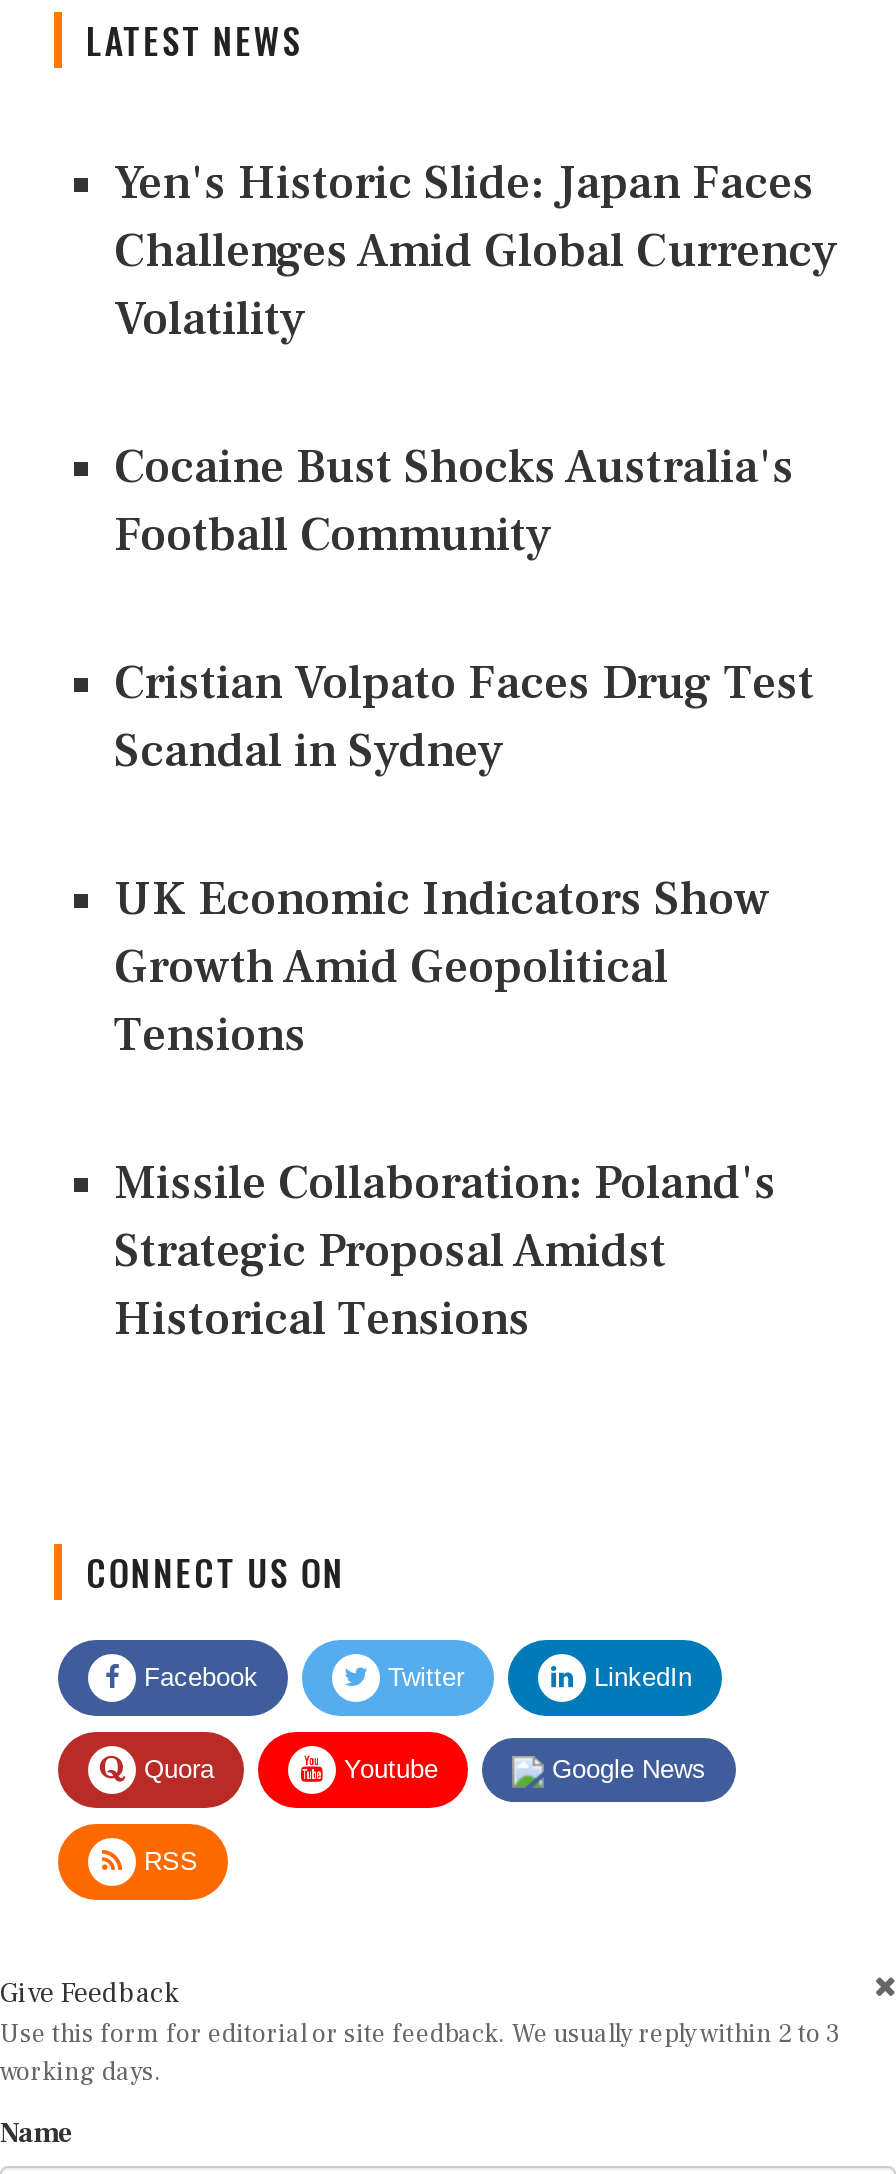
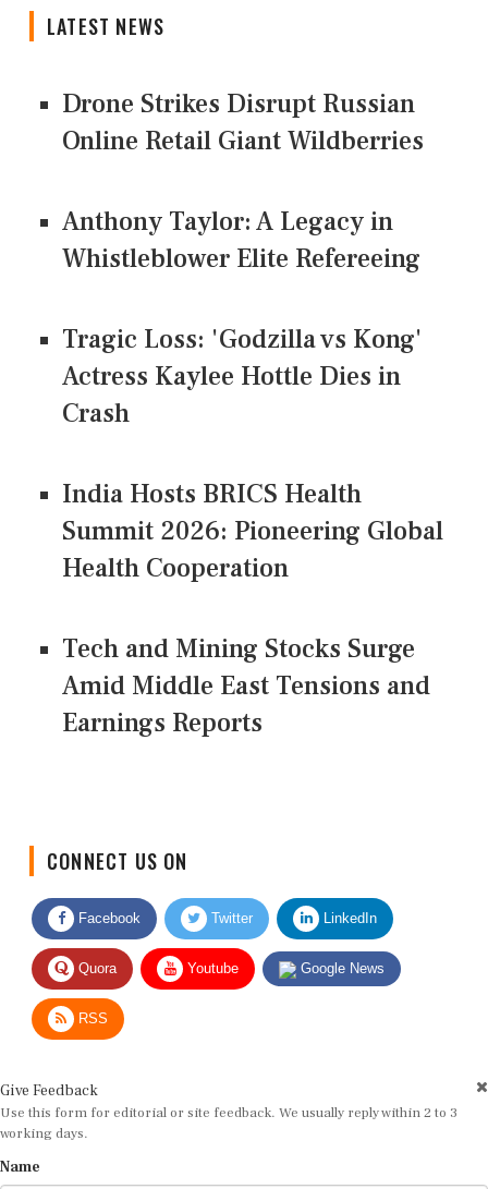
- Yen's Historic Slide: Japan Faces
- Challenges Amid Global Currency
- Volatility
+ Drone Strikes Disrupt Russian
+ Online Retail Giant Wildberries

- Cocaine Bust Shocks Australia's
- Football Community
+ Anthony Taylor: A Legacy in
+ Whistleblower Elite Refereeing

- Cristian Volpato Faces Drug Test
- Scandal in Sydney
+ Tragic Loss: 'Godzilla vs Kong'
+ Actress Kaylee Hottle Dies in
+ Crash

- UK Economic Indicators Show
- Growth Amid Geopolitical
- Tensions
+ India Hosts BRICS Health
+ Summit 2026: Pioneering Global
+ Health Cooperation

- Missile Collaboration: Poland's
- Strategic Proposal Amidst
- Historical Tensions
+ Tech and Mining Stocks Surge
+ Amid Middle East Tensions and
+ Earnings Reports
